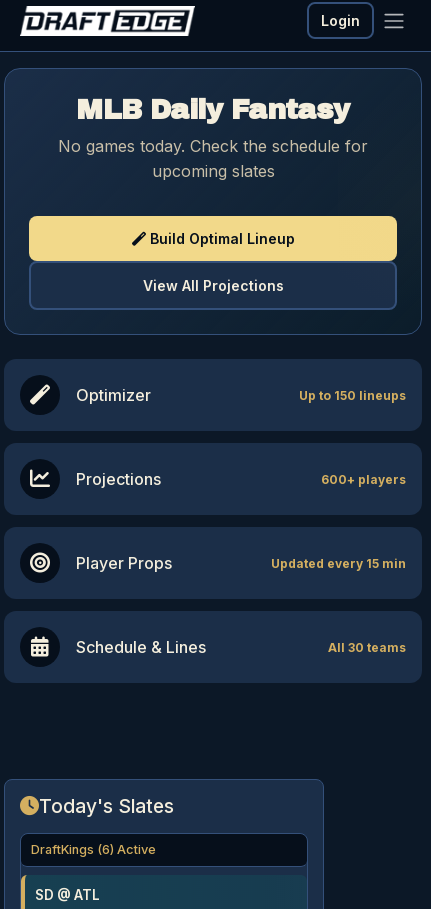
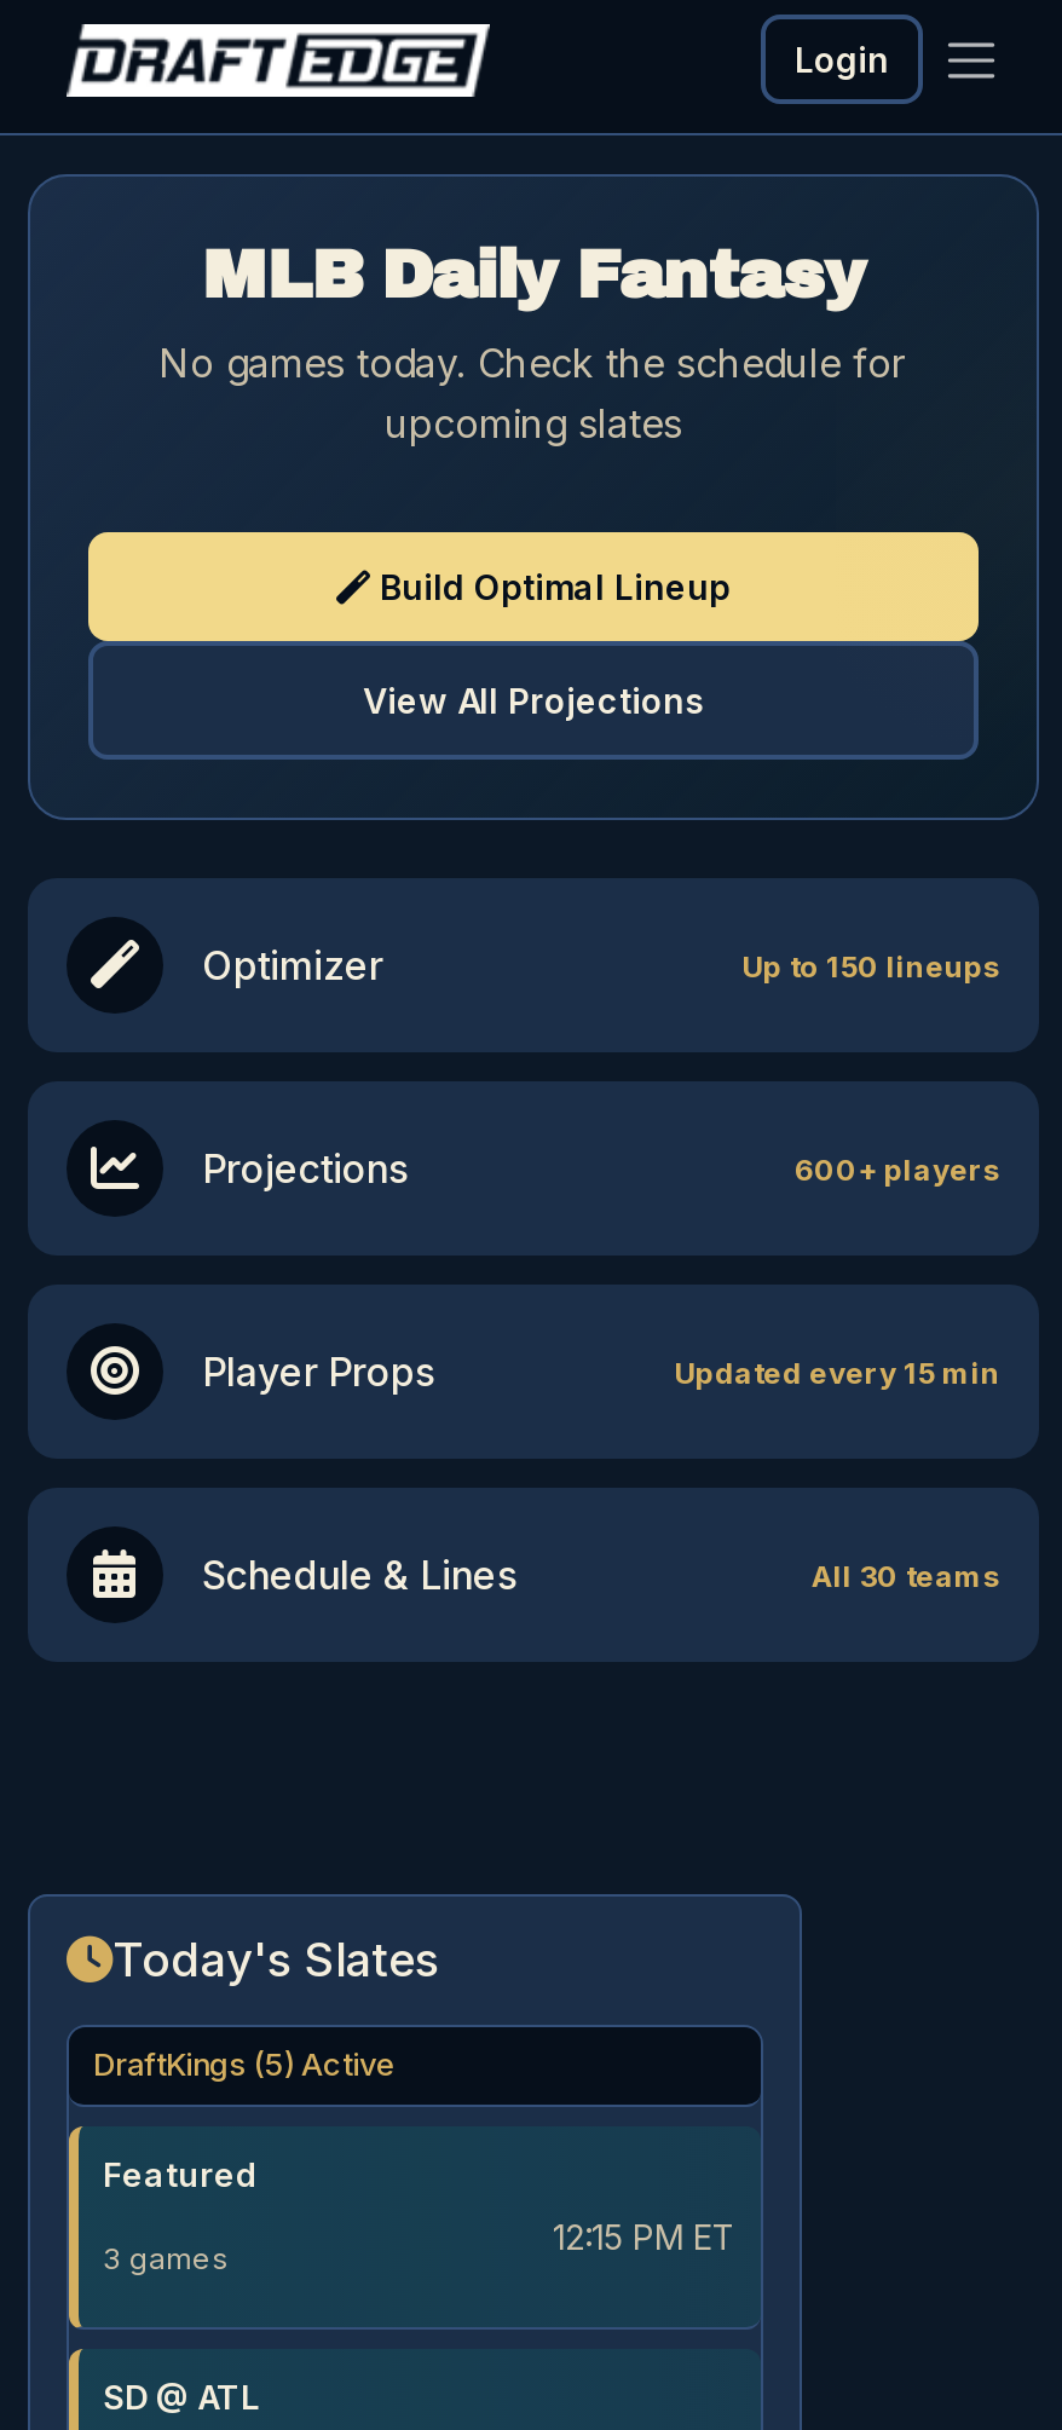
- DraftKings (6) Active
+ DraftKings (5) Active
+ Featured
+ 3 games
+ 12:15 PM ET
